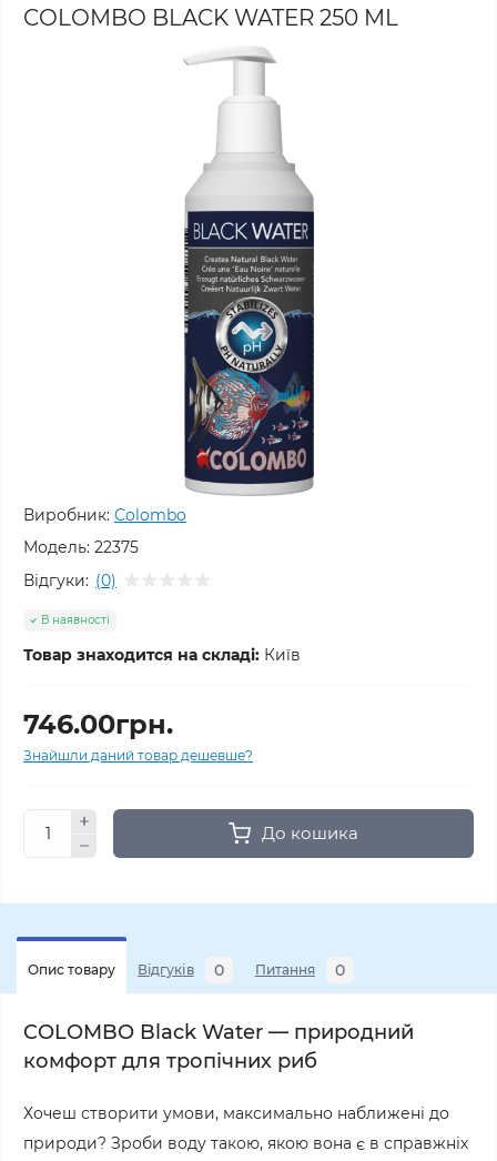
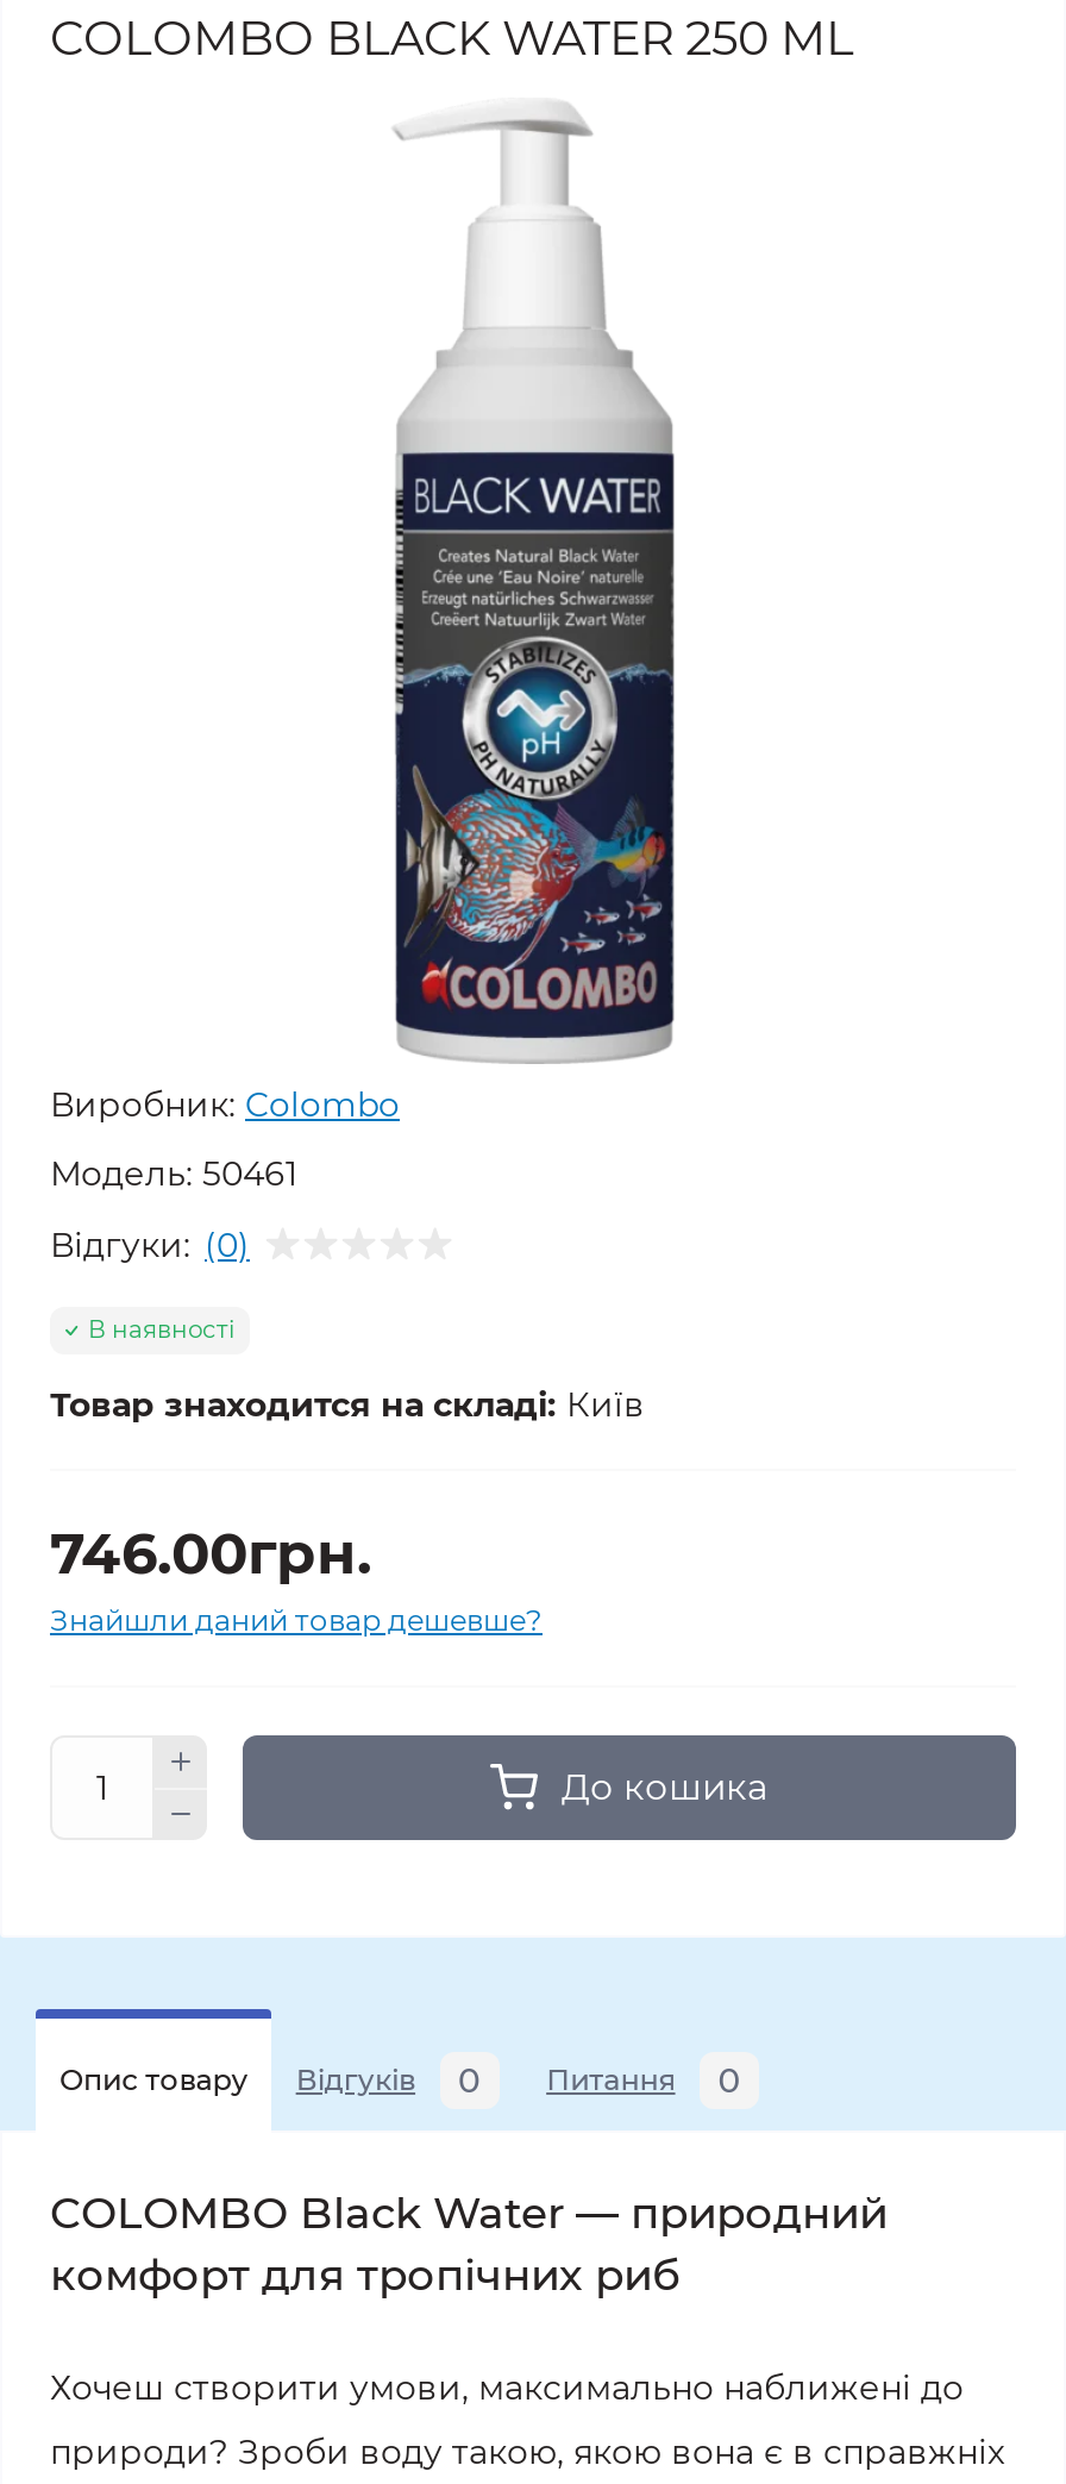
- Модель: 22375
+ Модель: 50461
